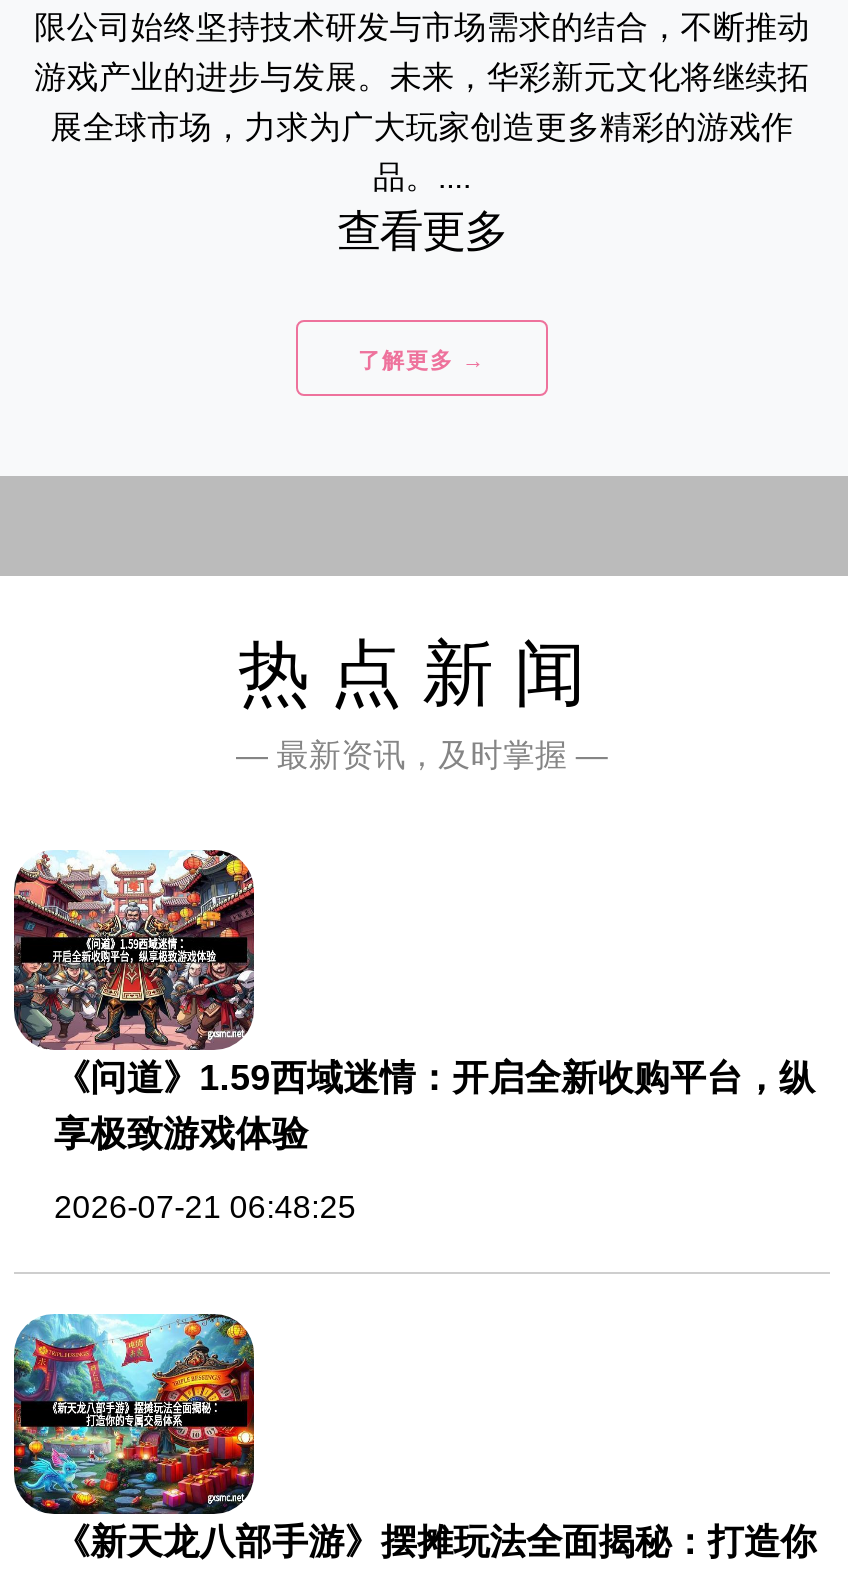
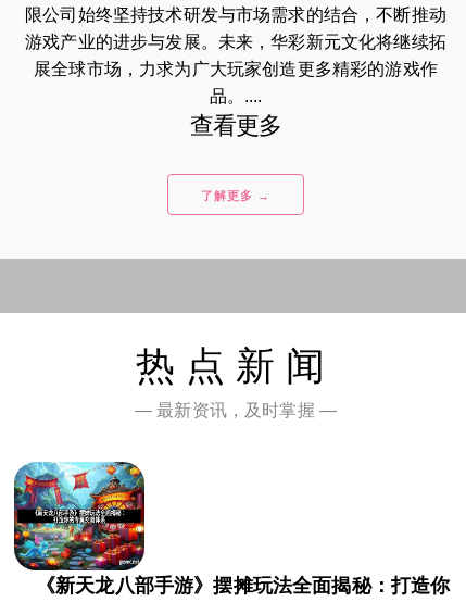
- [image]
- 《问道》1.59西域迷情：开启全新收购平台，纵
- 享极致游戏体验
- 2026-07-21 06:48:25
